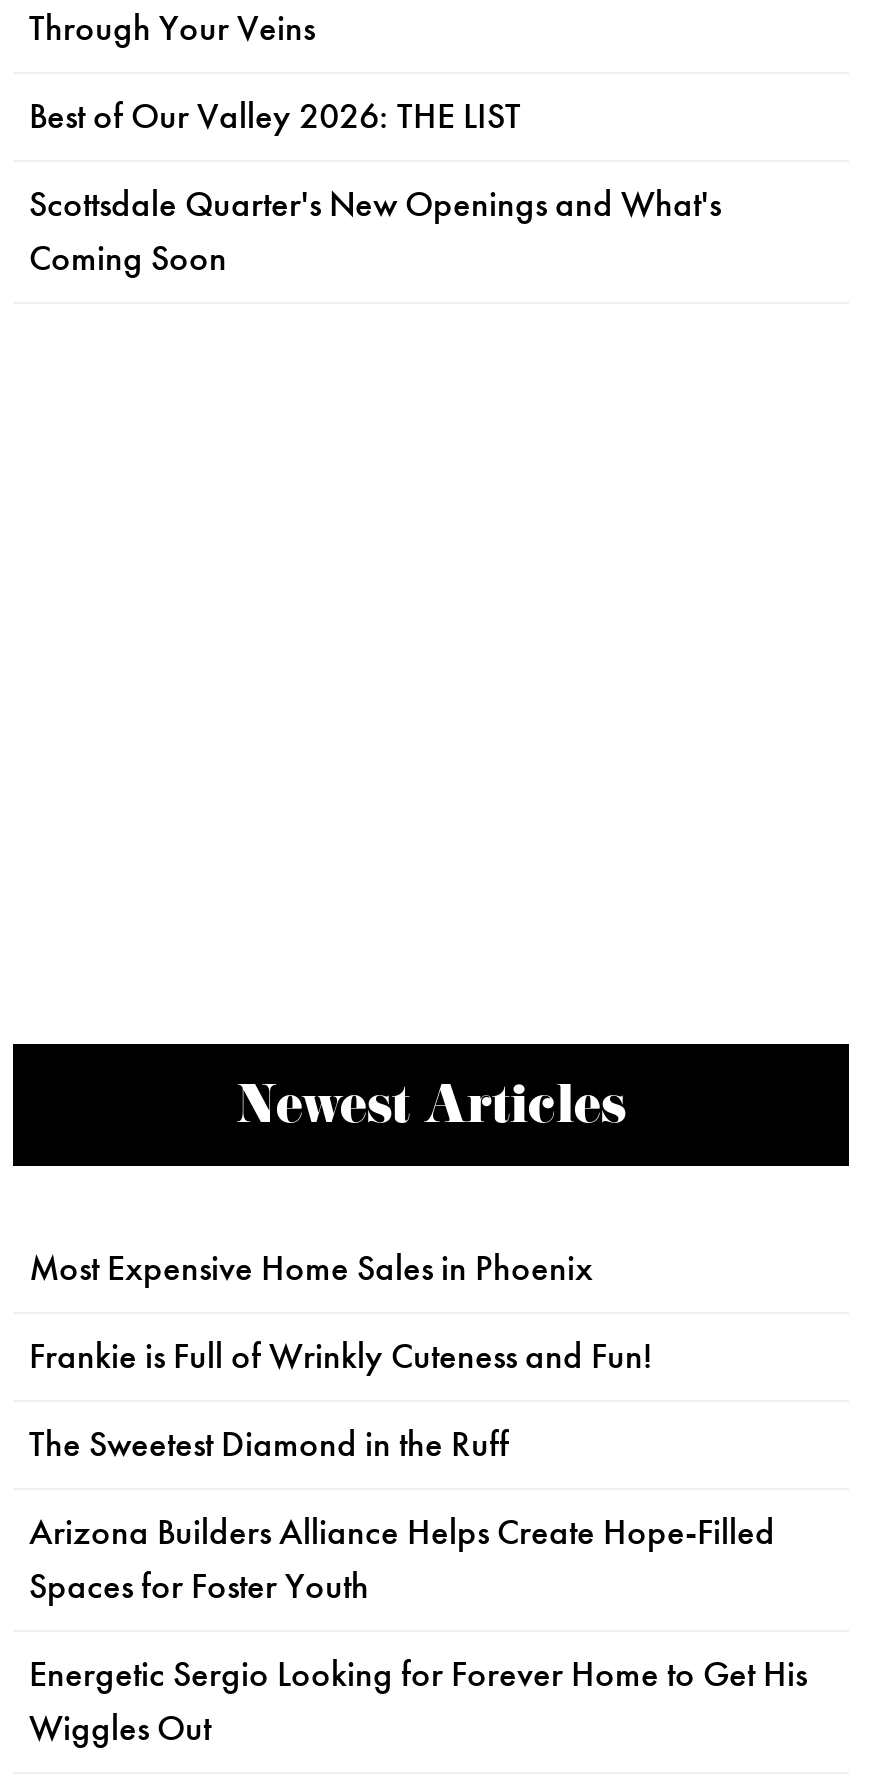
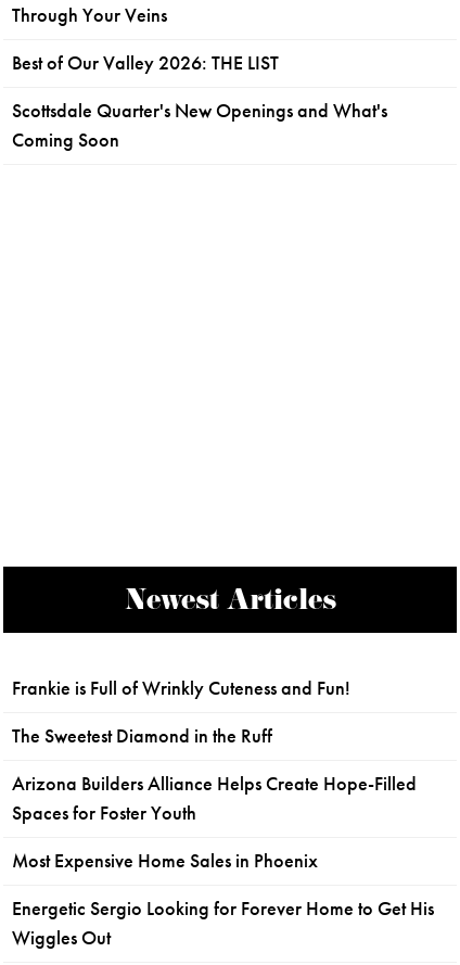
moved down: Most Expensive Home Sales in Phoenix

moved up: Frankie is Full of Wrinkly Cuteness and Fun! | The Sweetest Diamond in the Ruff | Arizona Builders Alliance Helps Create Hope-Filled | Spaces for Foster Youth
